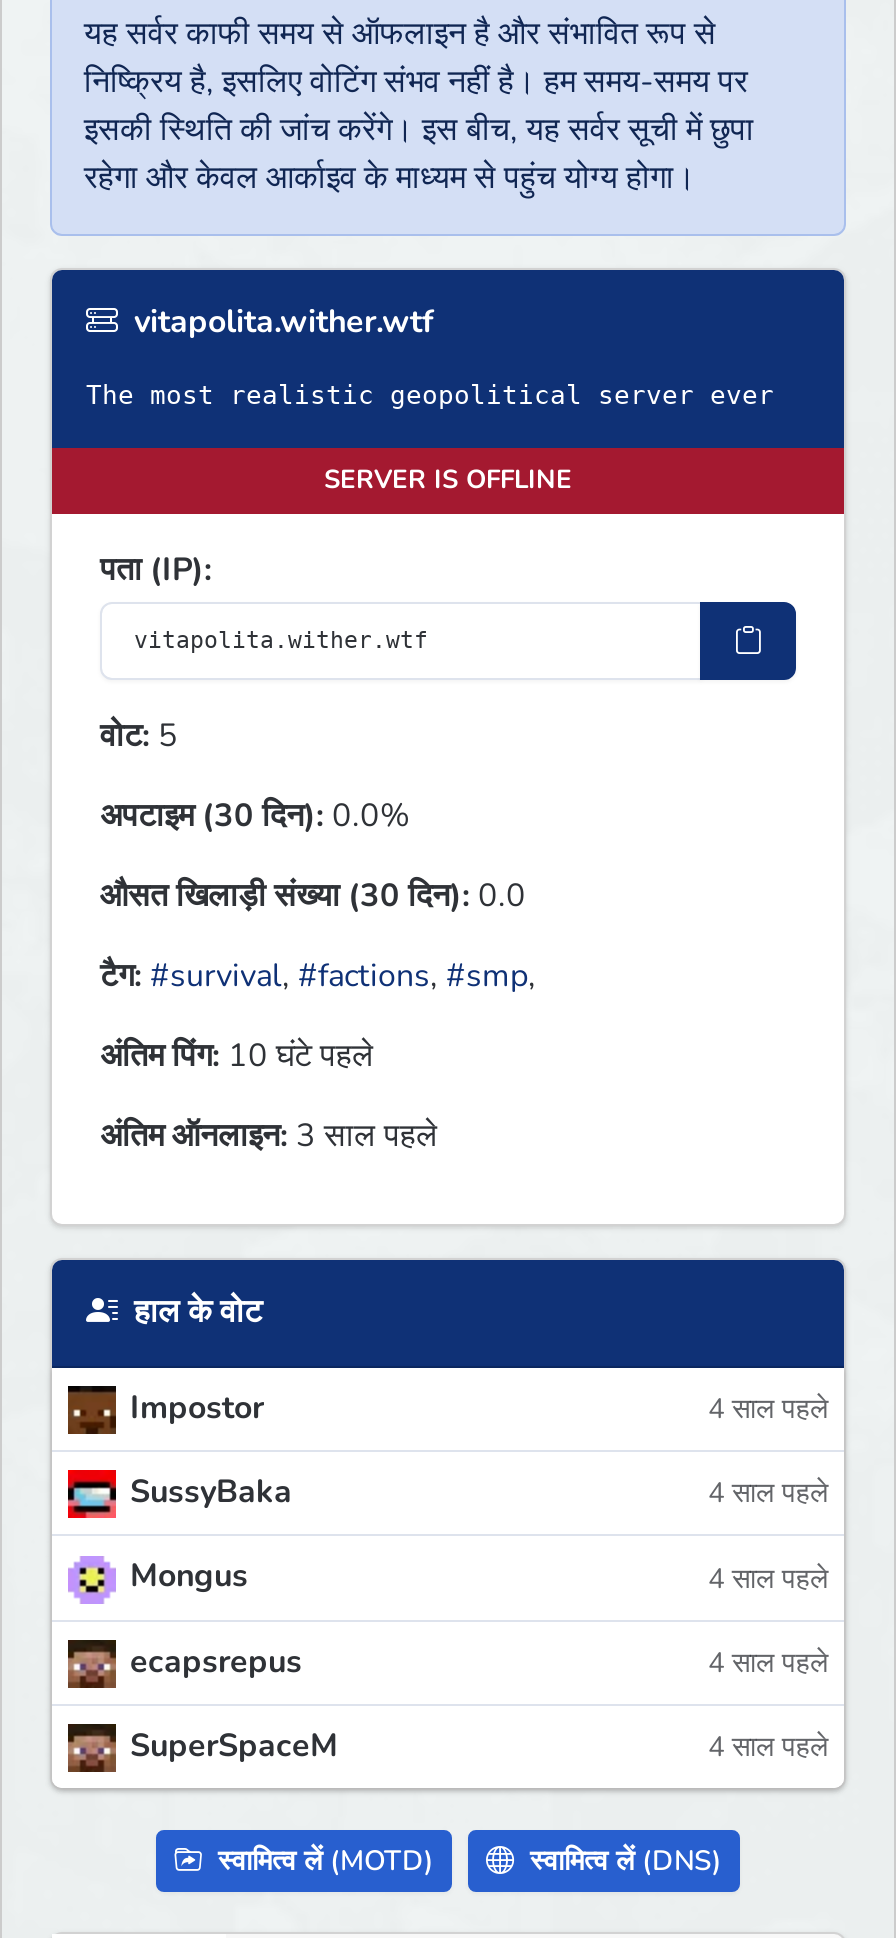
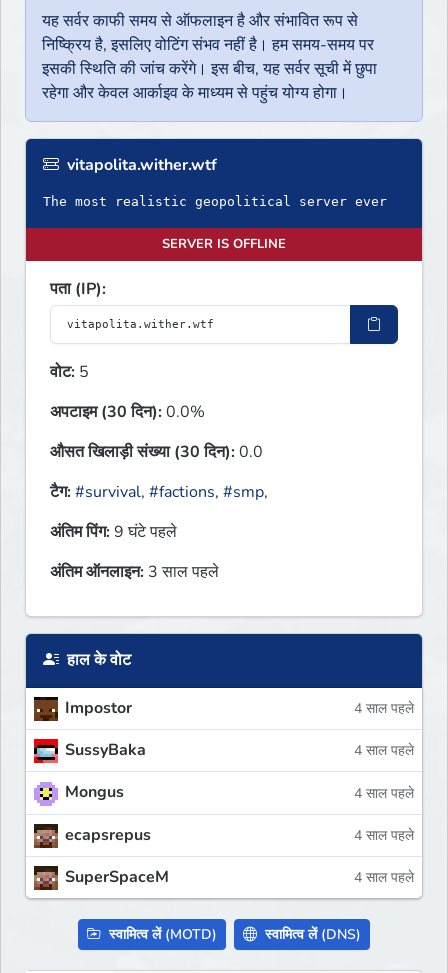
- अंतिम पिंग: 10 घंटे पहले
+ अंतिम पिंग: 9 घंटे पहले
